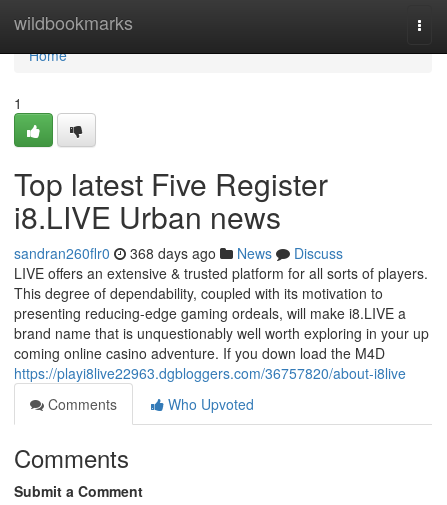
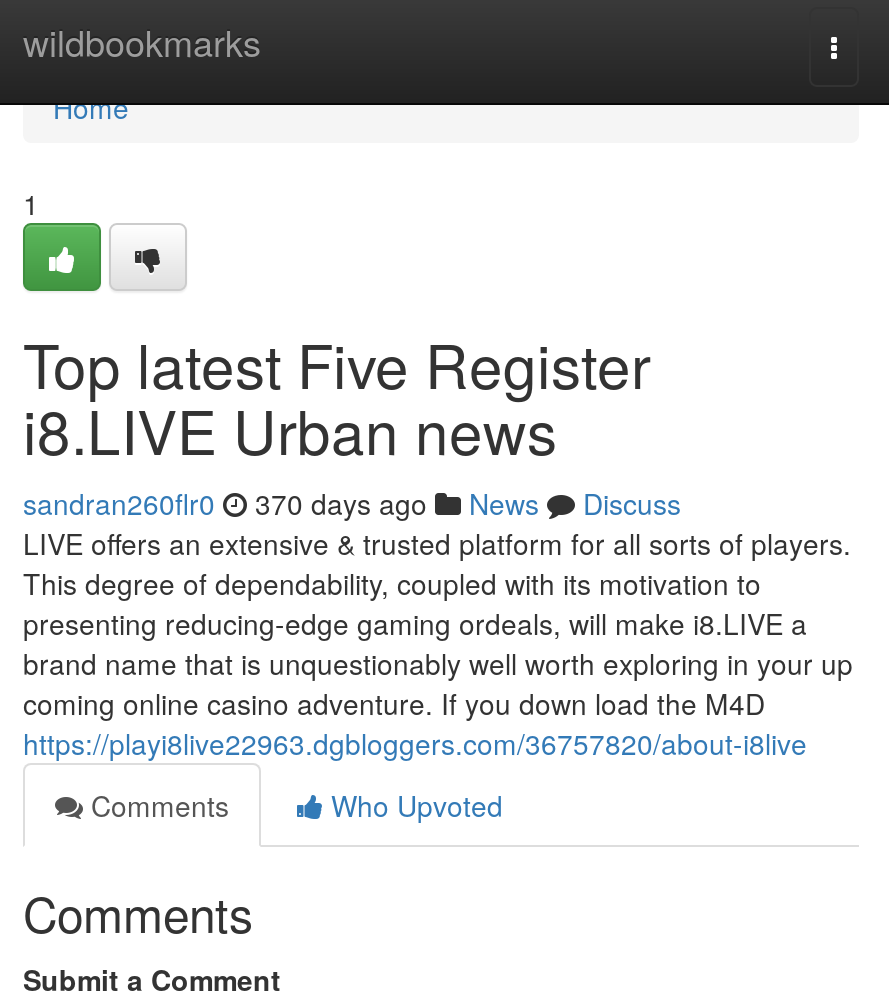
- sandran260flr0 368 days ago News Discuss
+ sandran260flr0 370 days ago News Discuss
